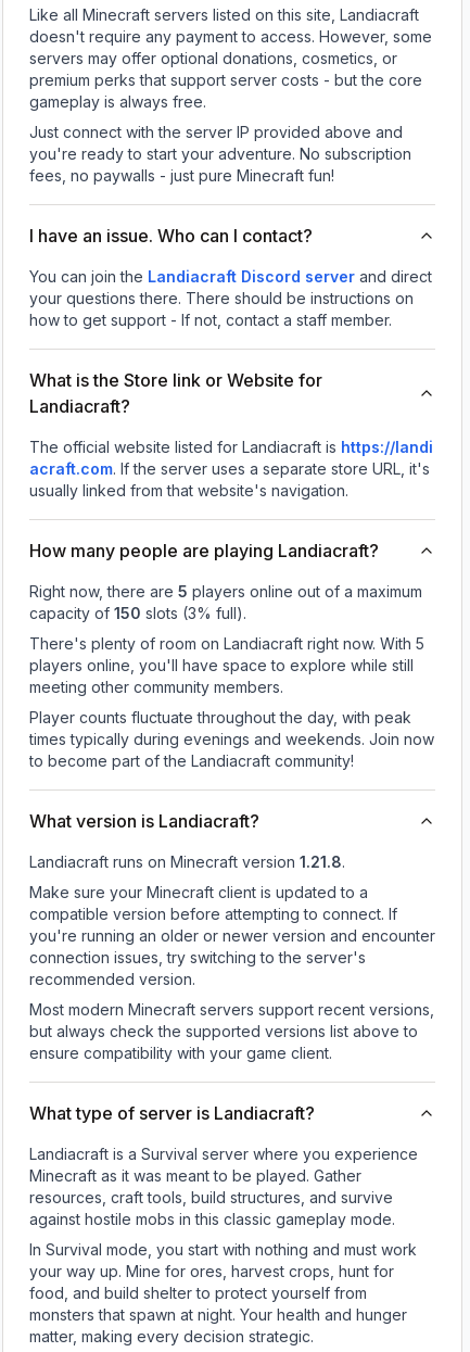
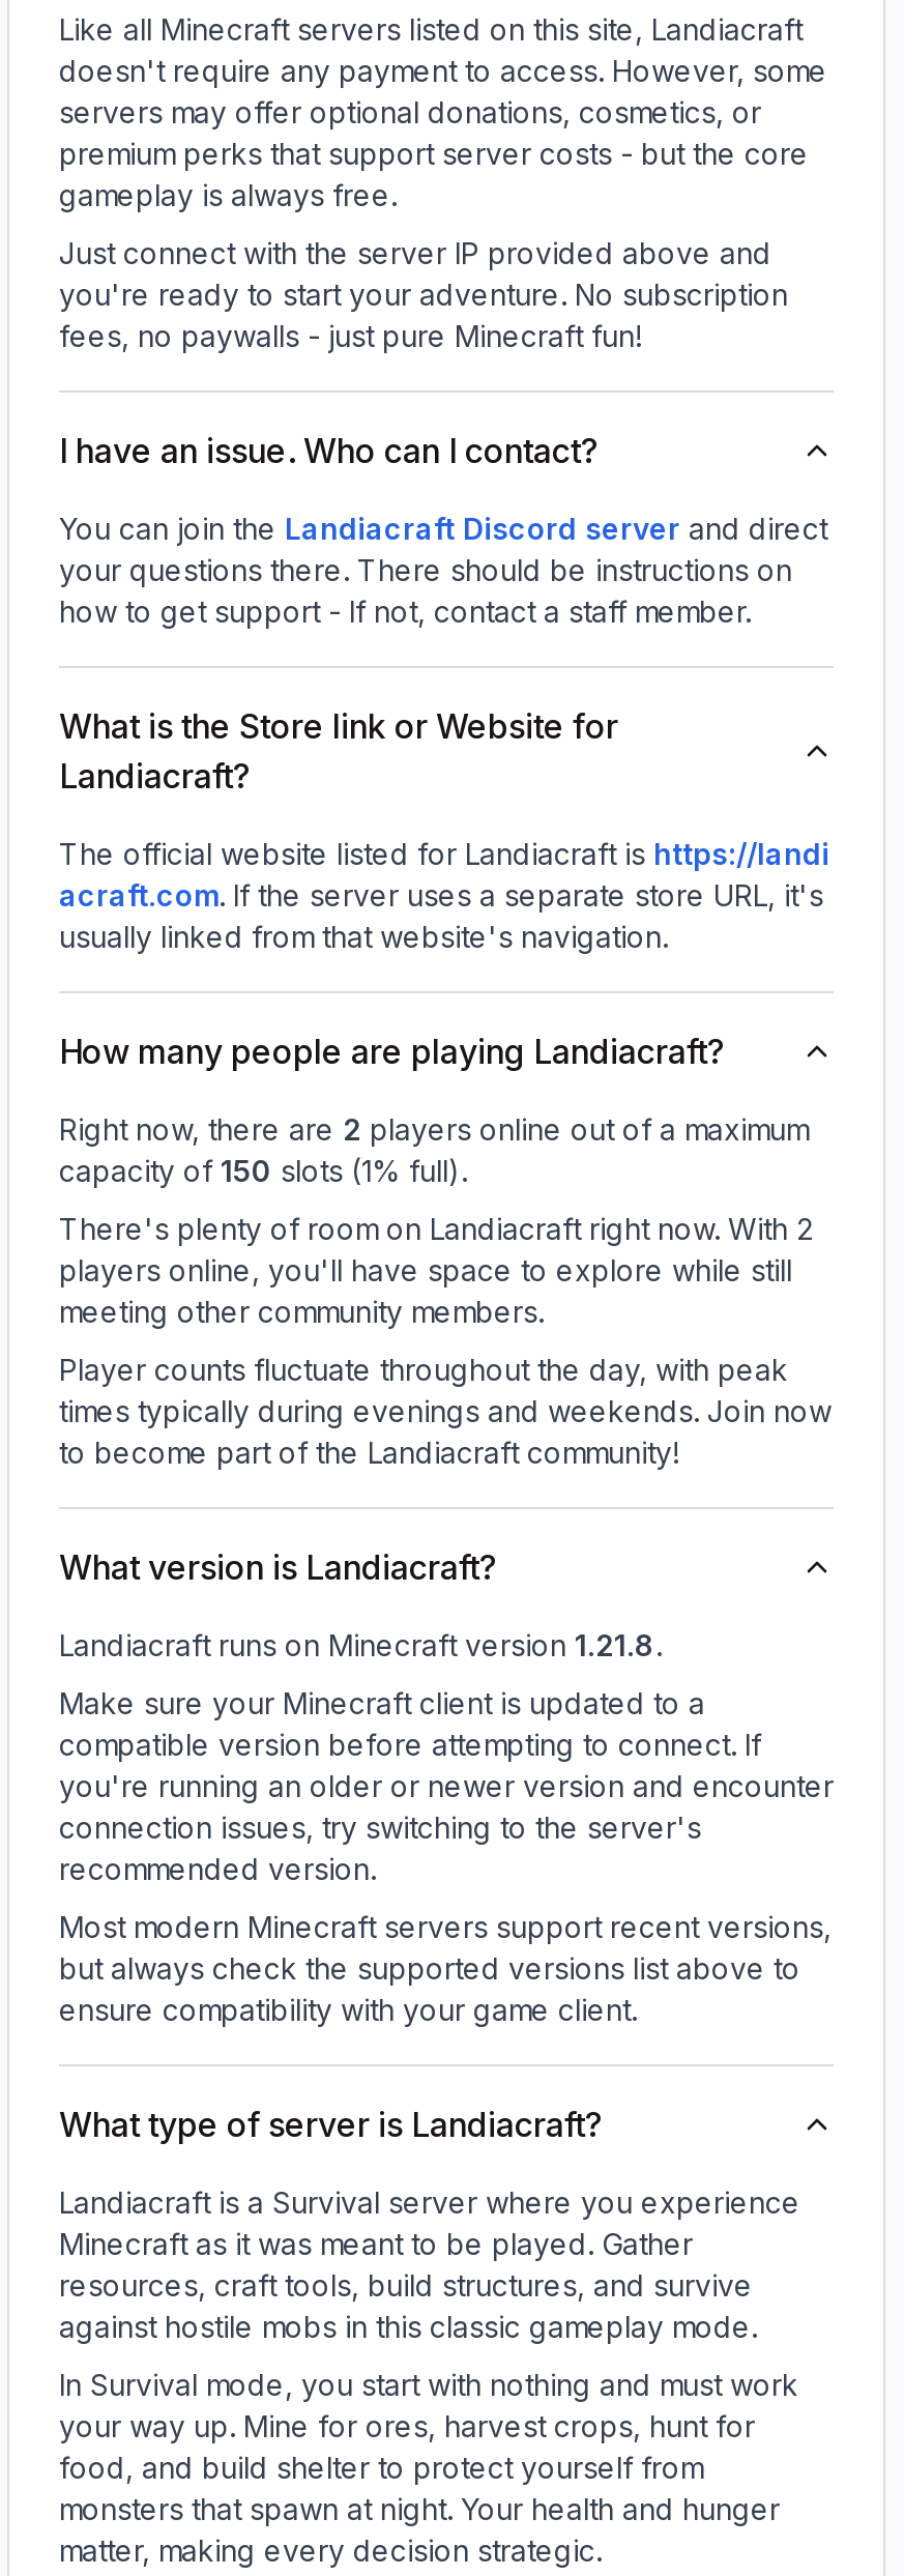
- Right now, there are 5 players online out of a maximum
+ Right now, there are 2 players online out of a maximum

- capacity of 150 slots (3% full).
+ capacity of 150 slots (1% full).

- There's plenty of room on Landiacraft right now. With 5
+ There's plenty of room on Landiacraft right now. With 2
